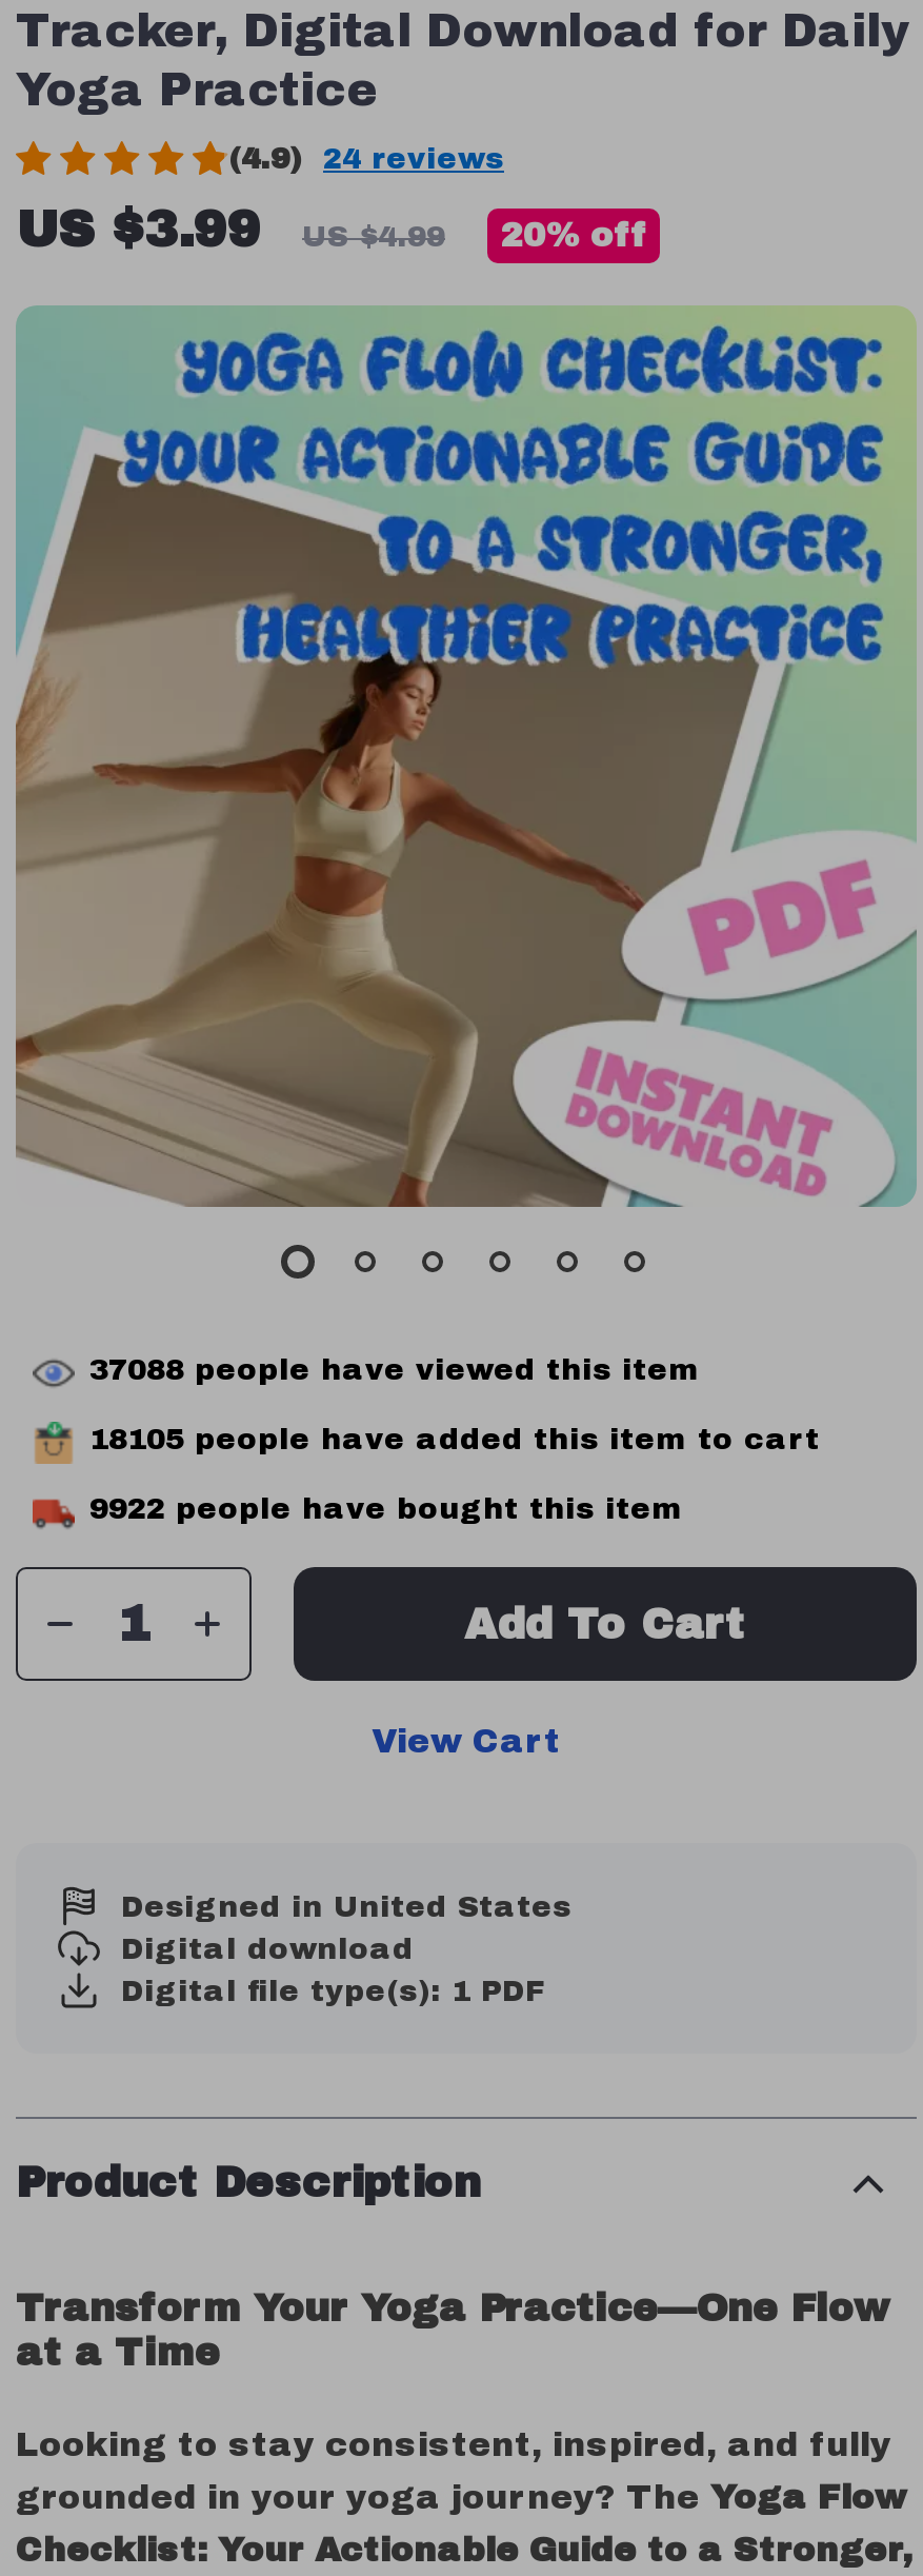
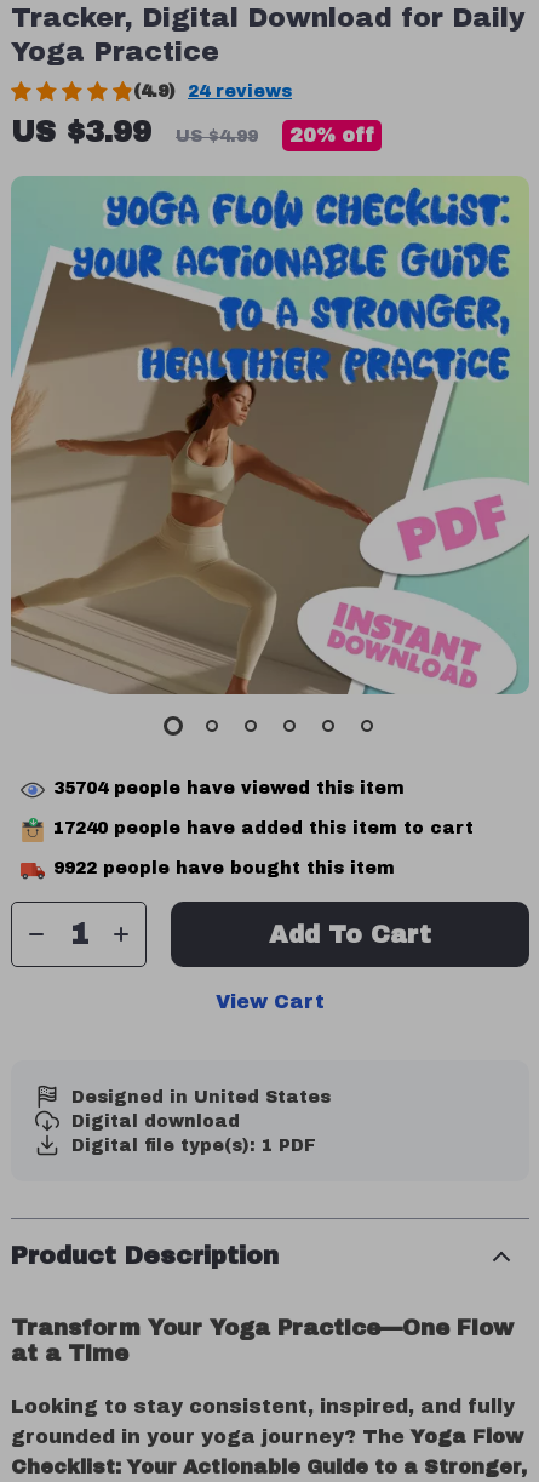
- 37088 people have viewed this item
+ 35704 people have viewed this item

- 18105 people have added this item to cart
+ 17240 people have added this item to cart
